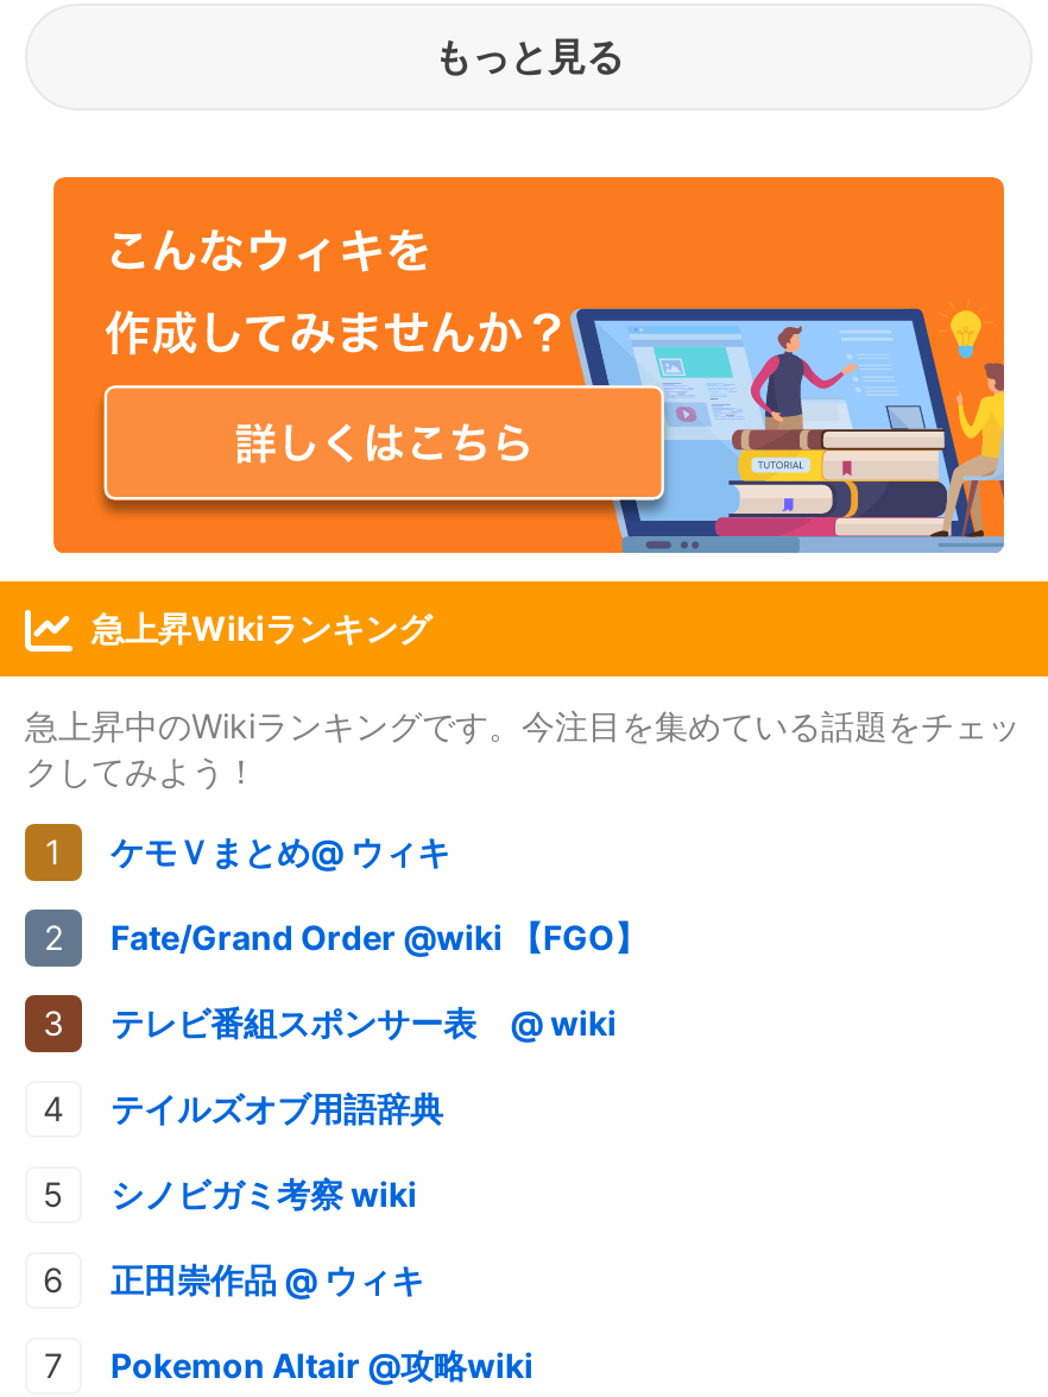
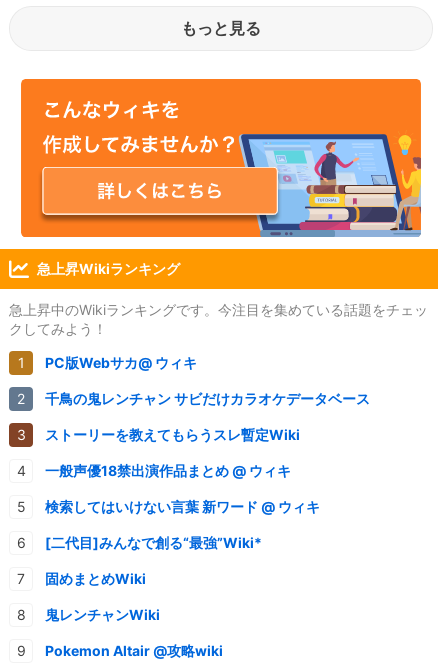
- ケモＶまとめ@ ウィキ
- Fate/Grand Order @wiki 【FGO】
- テレビ番組スポンサー表 @ wiki
- テイルズオブ用語辞典
- シノビガミ考察 wiki
- 正田崇作品 @ ウィキ
+ PC版Webサカ@ ウィキ
+ 千鳥の鬼レンチャン サビだけカラオケデータベース
+ ストーリーを教えてもらうスレ暫定Wiki
+ 一般声優18禁出演作品まとめ @ ウィキ
+ 検索してはいけない言葉 新ワード @ ウィキ
+ [二代目]みんなで創る“最強”Wiki*
+ 固めまとめWiki
+ 鬼レンチャンWiki
